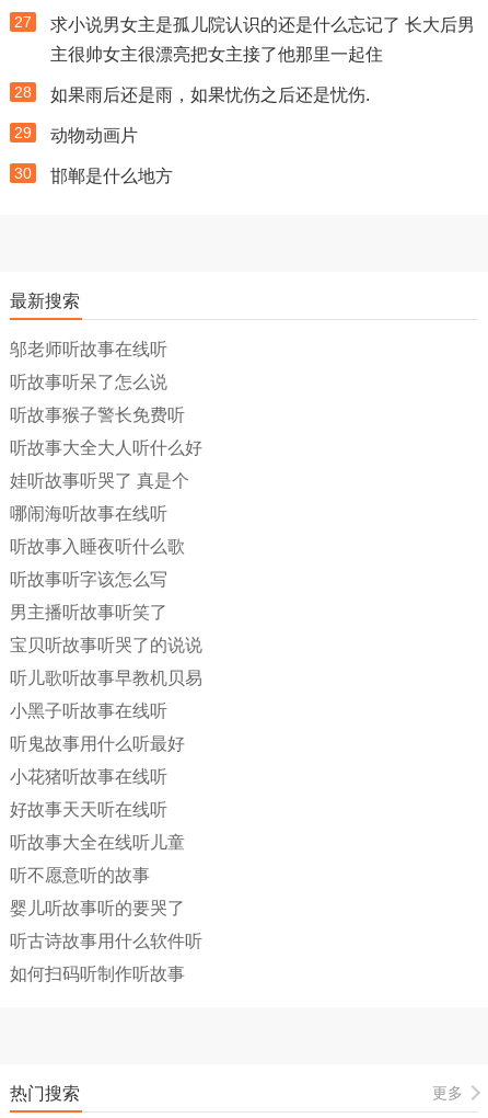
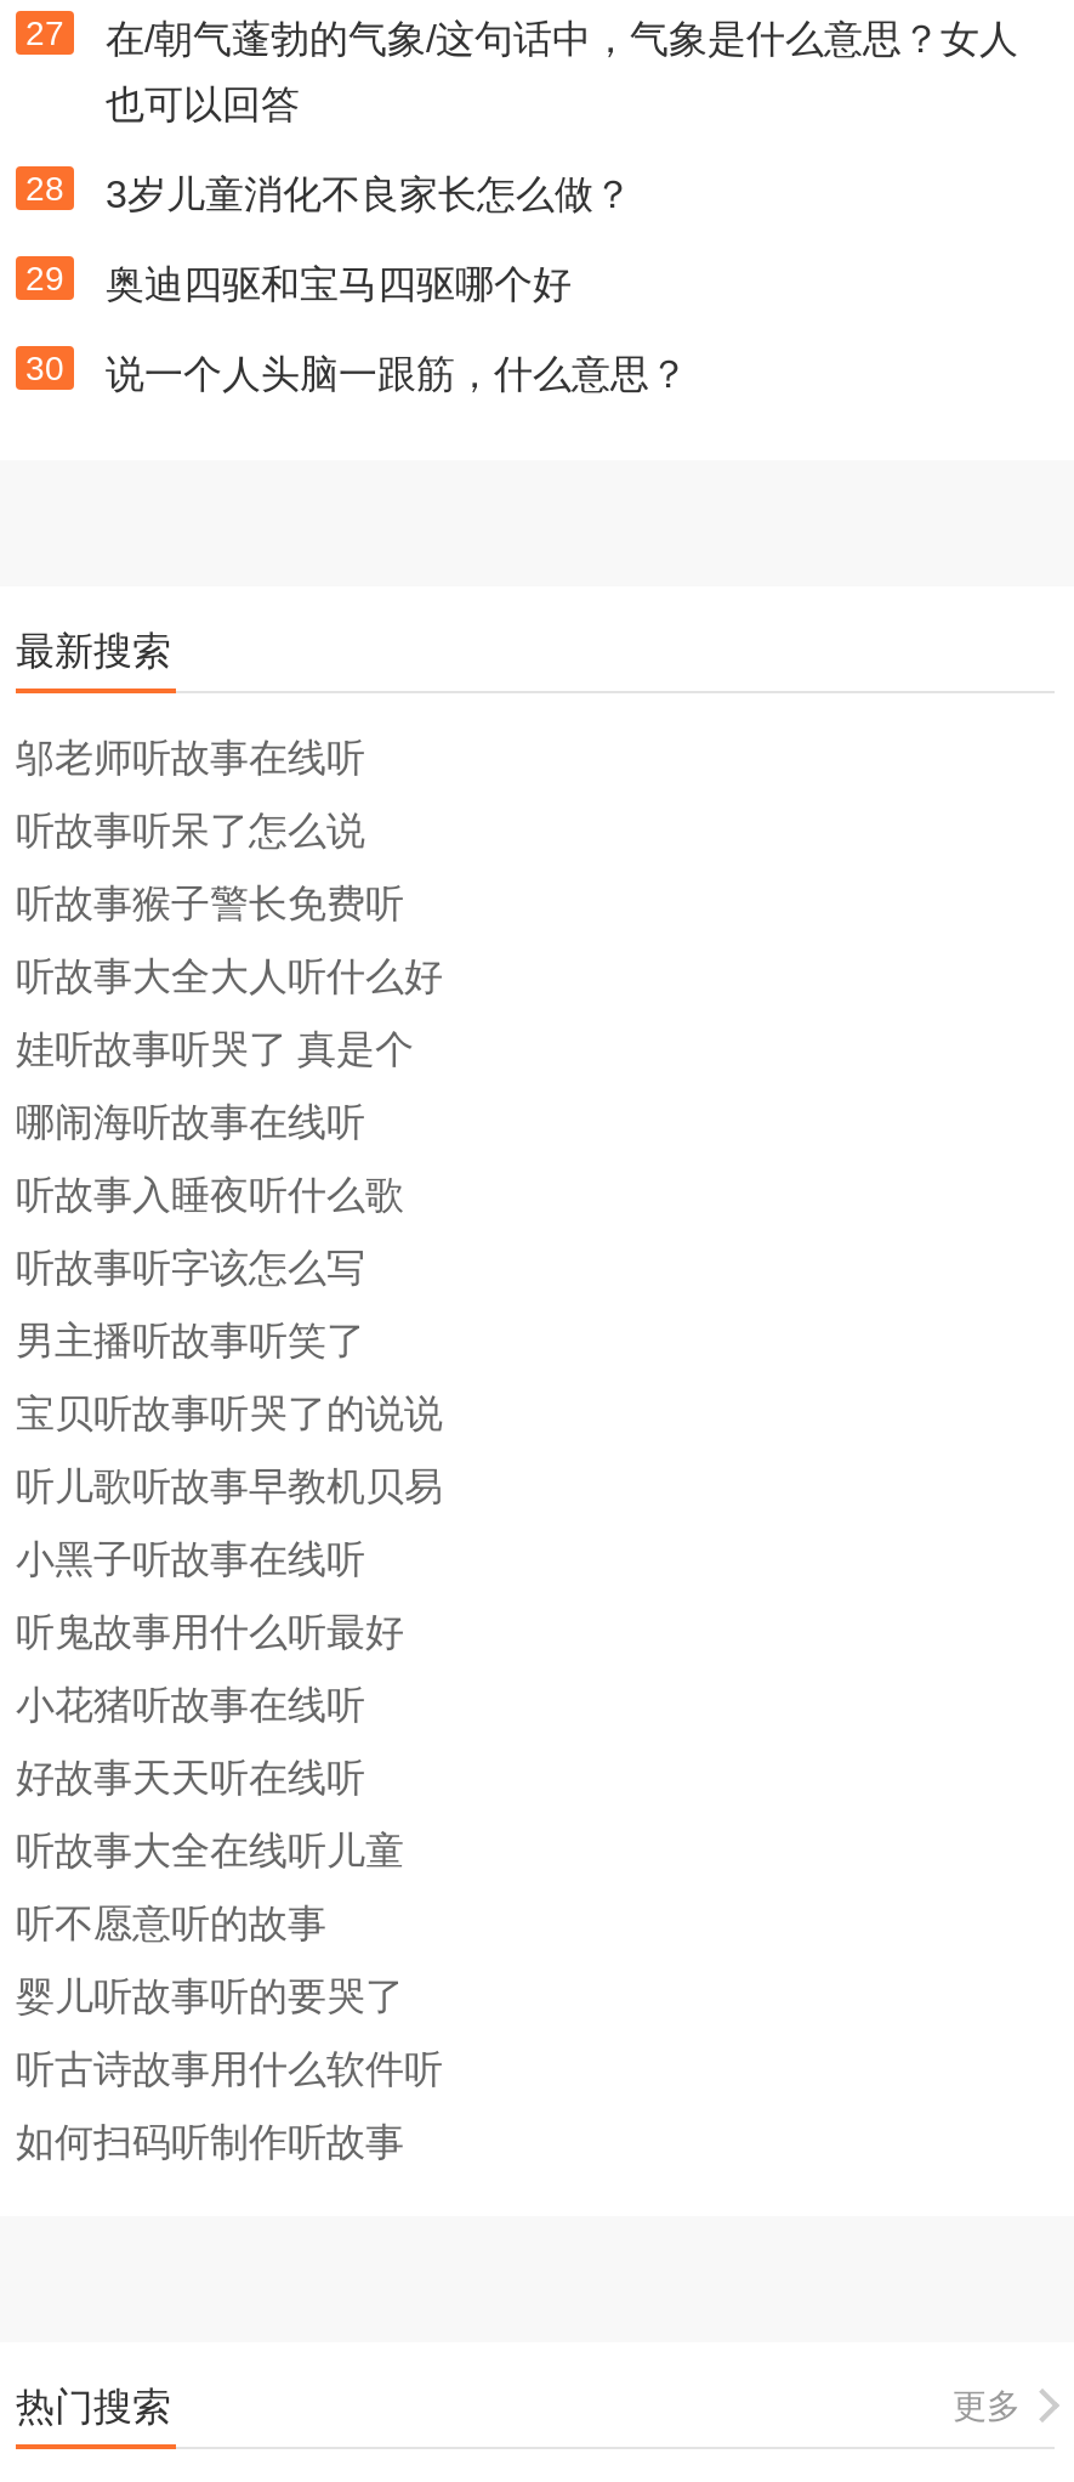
- 求小说男女主是孤儿院认识的还是什么忘记了 长大后男
+ 在/朝气蓬勃的气象/这句话中，气象是什么意思？女人

- 主很帅女主很漂亮把女主接了他那里一起住
+ 也可以回答

- 如果雨后还是雨，如果忧伤之后还是忧伤.
+ 3岁儿童消化不良家长怎么做？

- 动物动画片
+ 奥迪四驱和宝马四驱哪个好

- 邯郸是什么地方
+ 说一个人头脑一跟筋，什么意思？
